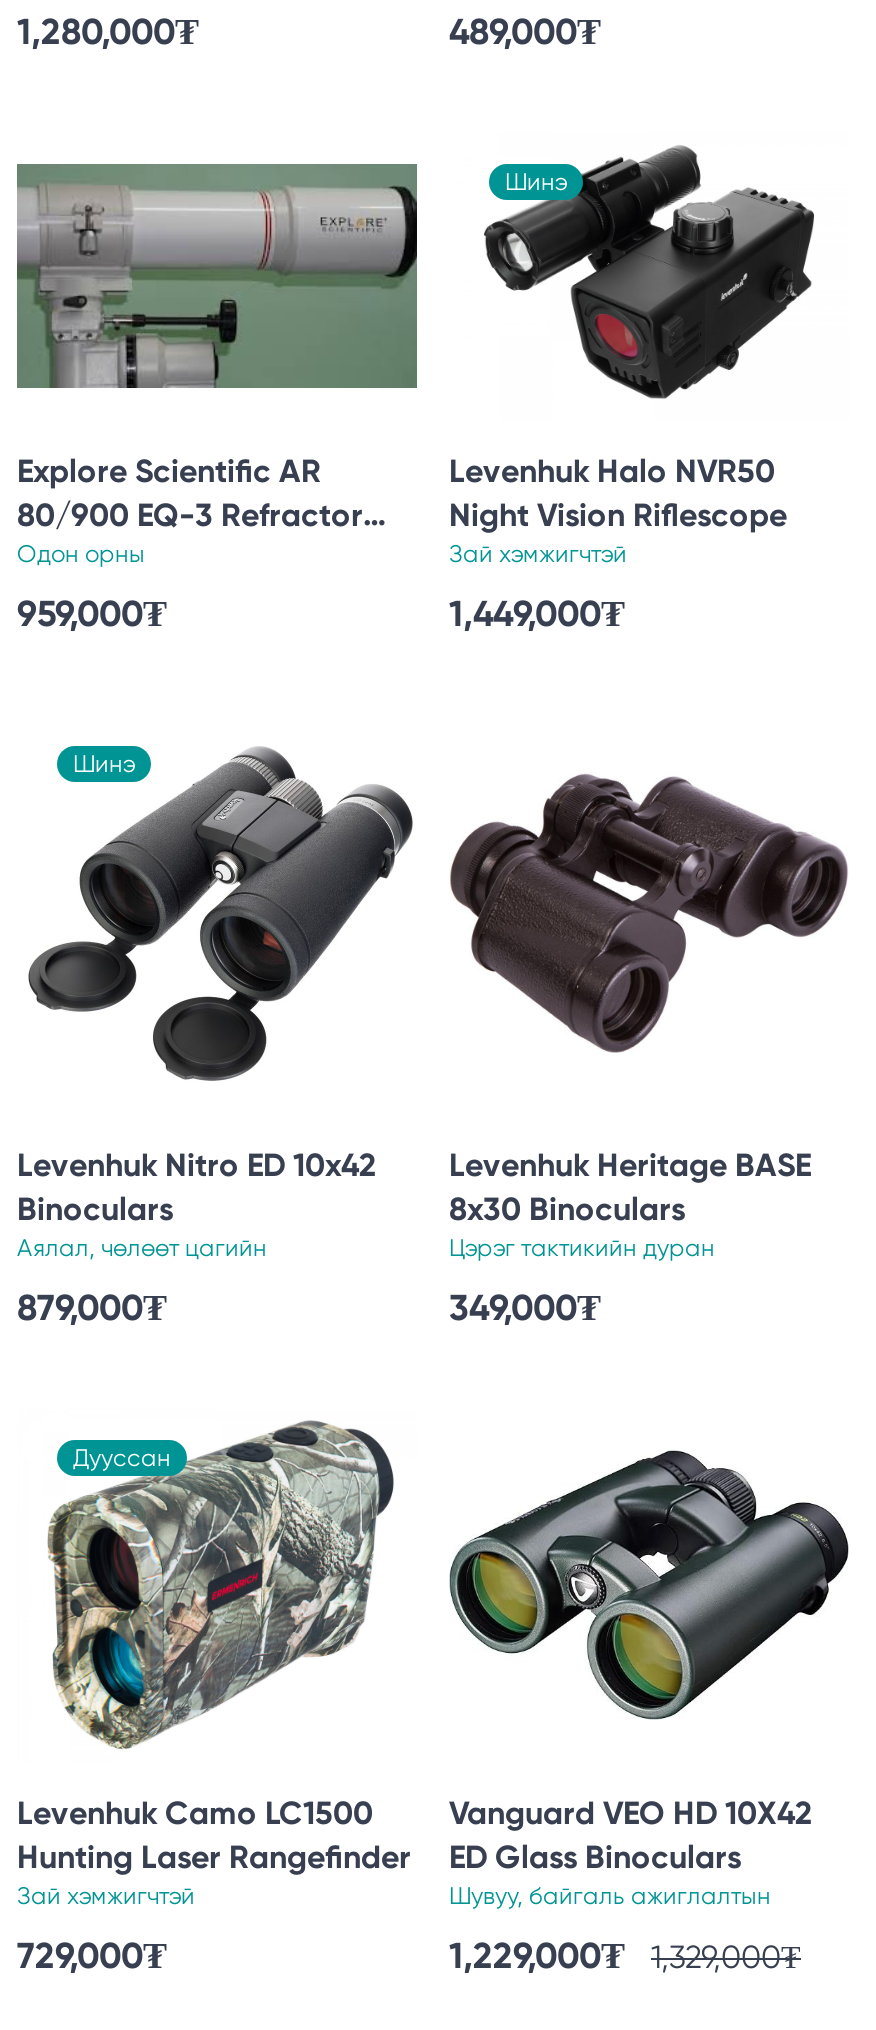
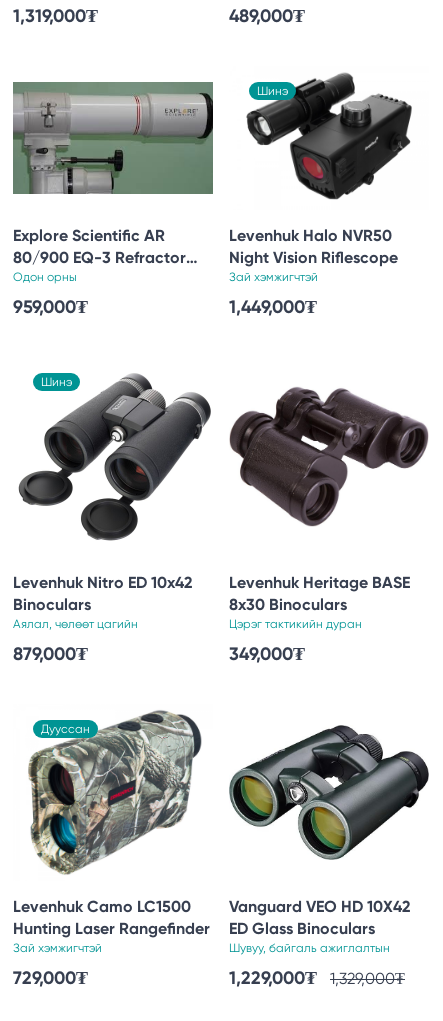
- 1,280,000₮
+ 1,319,000₮
